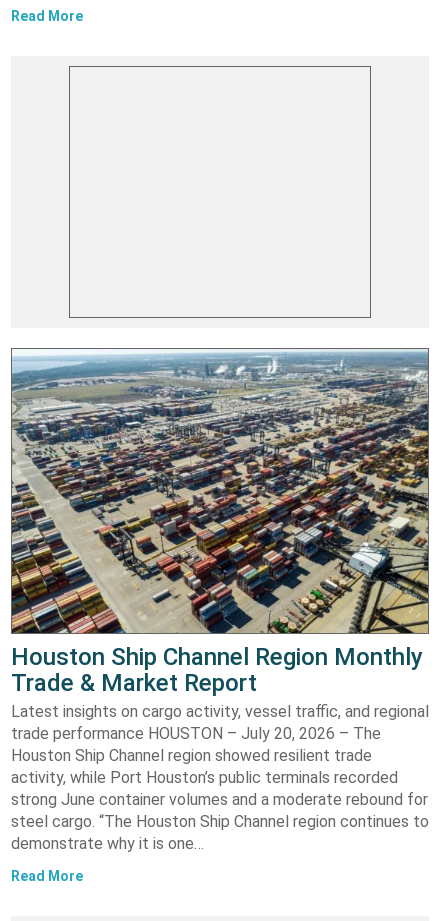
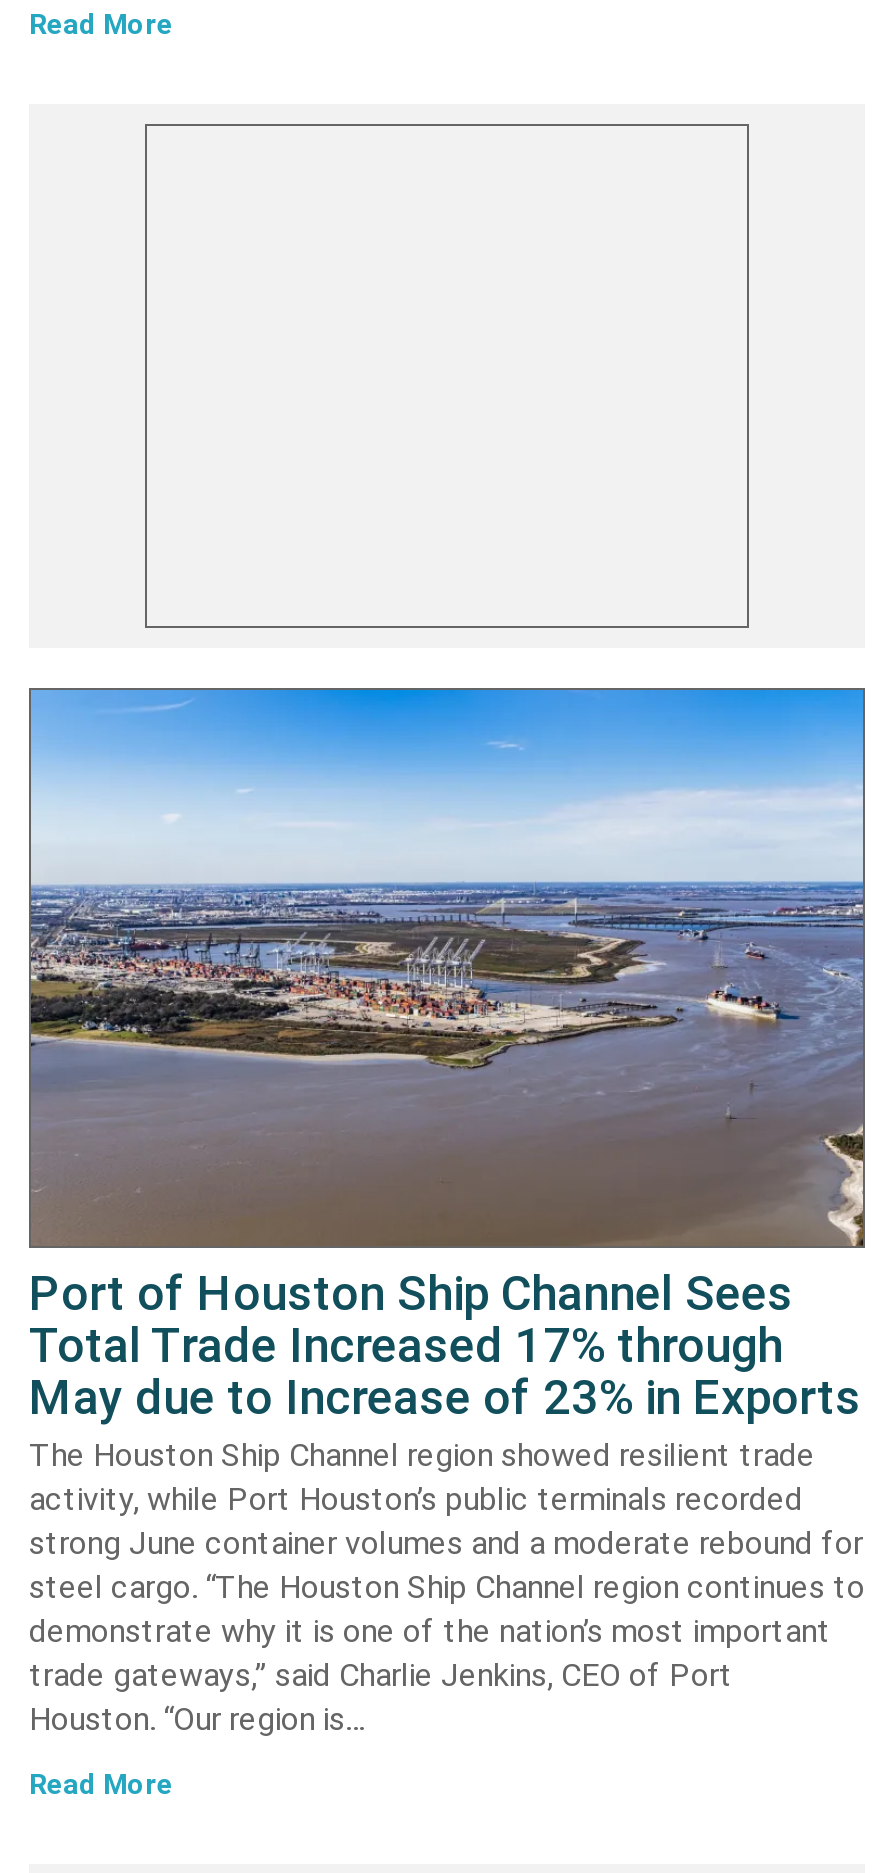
- [image]
- Houston Ship Channel Region Monthly
- Trade & Market Report
- Latest insights on cargo activity, vessel traffic, and regional
- trade performance HOUSTON – July 20, 2026 – The
- Houston Ship Channel region showed resilient trade
+ [image]
+ Port of Houston Ship Channel Sees
+ Total Trade Increased 17% through
+ May due to Increase of 23% in Exports
+ The Houston Ship Channel region showed resilient trade

moved up: activity, while Port Houston’s public terminals recorded | strong June container volumes and a moderate rebound for | steel cargo. “The Houston Ship Channel region continues to

- demonstrate why it is one…
+ demonstrate why it is one of the nation’s most important
+ trade gateways,” said Charlie Jenkins, CEO of Port
+ Houston. “Our region is…
